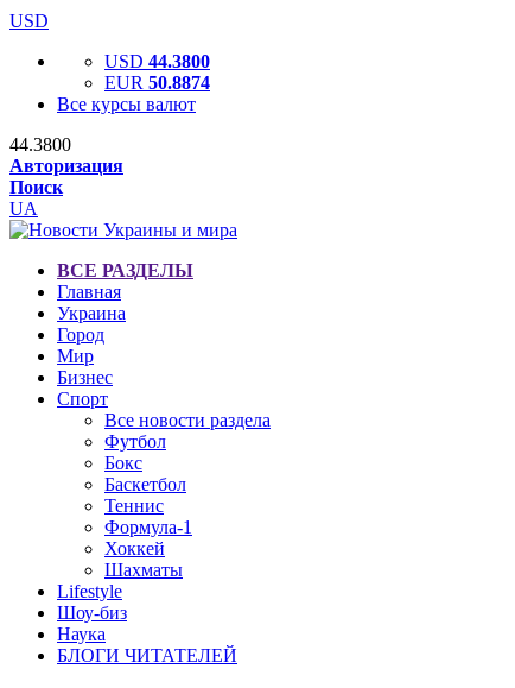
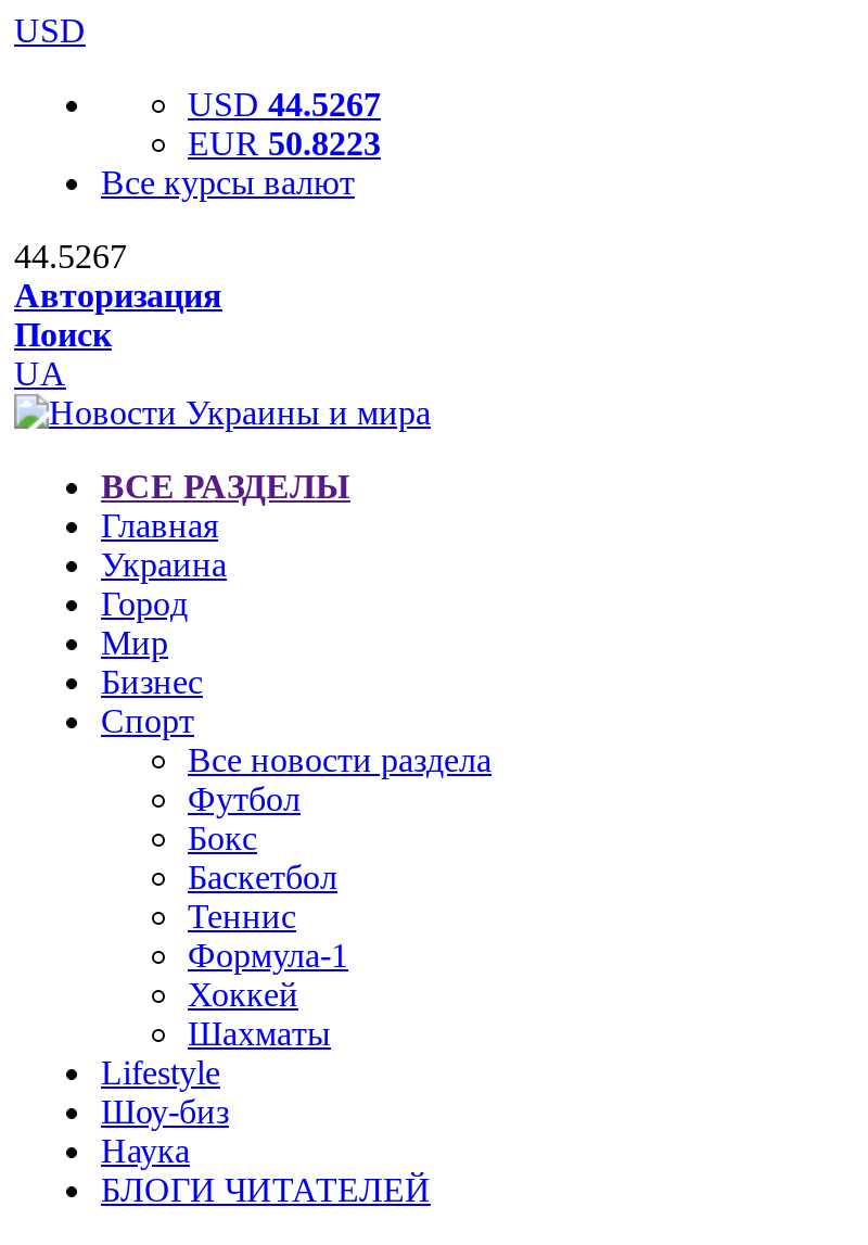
- USD 44.3800
+ USD 44.5267

- EUR 50.8874
+ EUR 50.8223

- 44.3800
+ 44.5267
